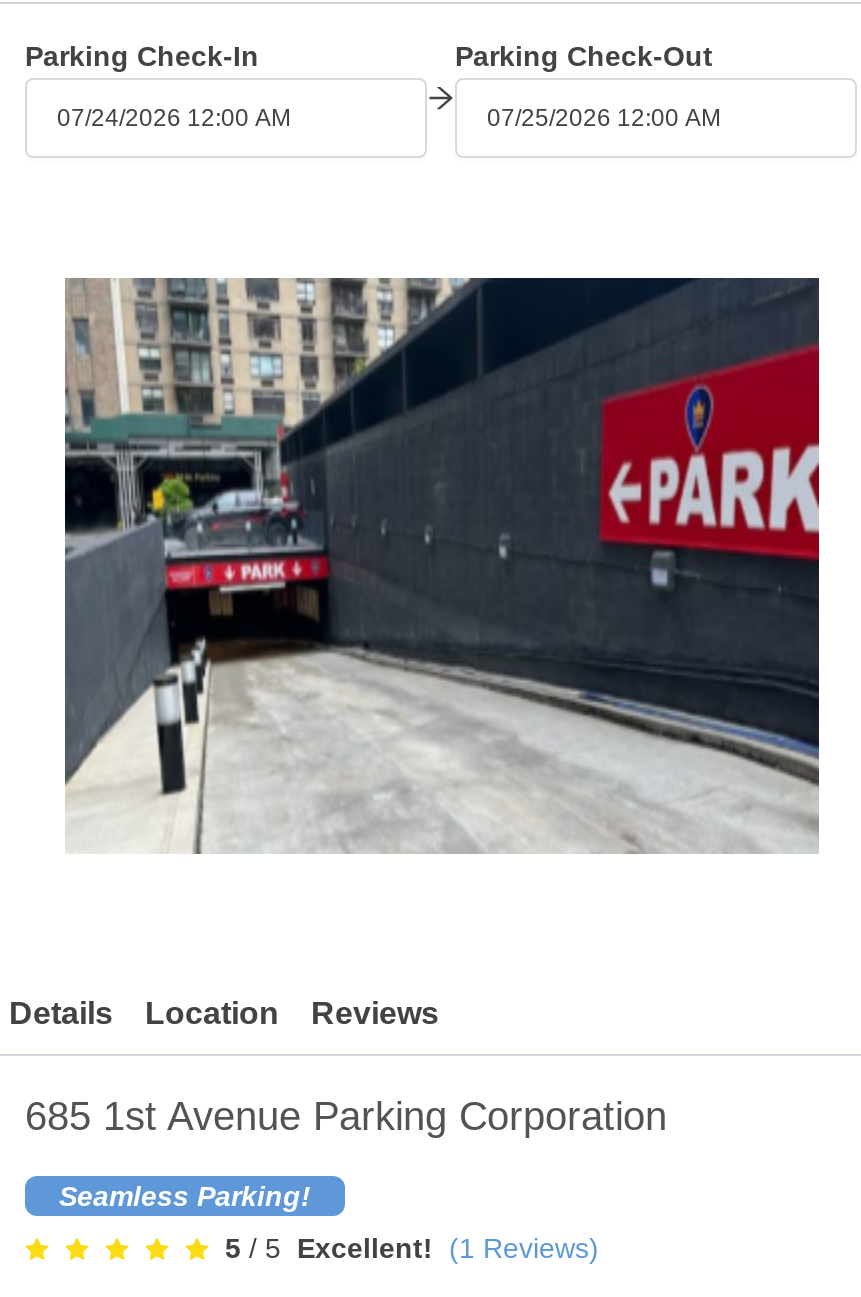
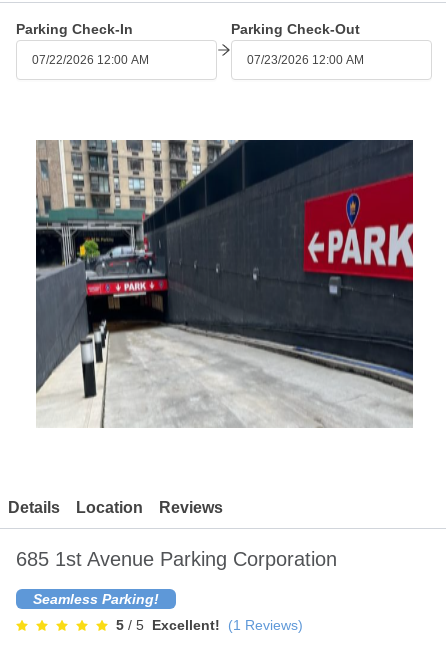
- 07/24/2026 12:00 AM
+ 07/22/2026 12:00 AM

- 07/25/2026 12:00 AM
+ 07/23/2026 12:00 AM
